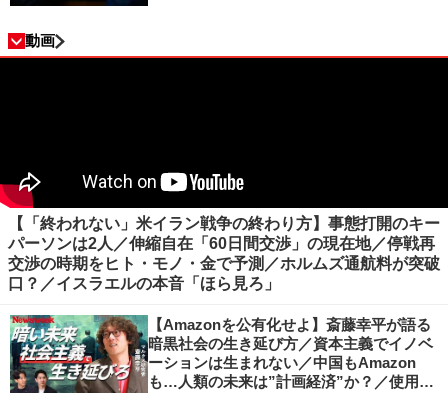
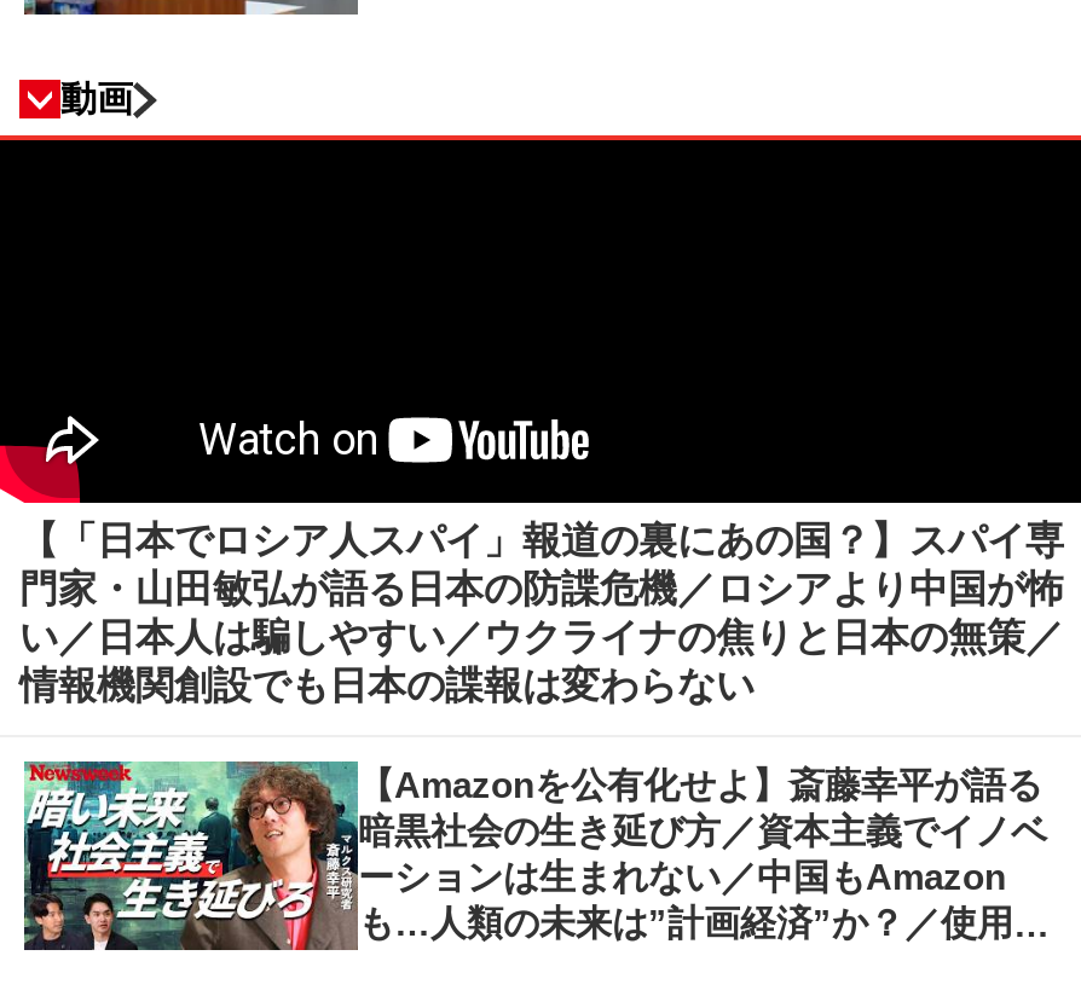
- 【「終われない」米イラン戦争の終わり方】事態打開のキー
- パーソンは2人／伸縮自在「60日間交渉」の現在地／停戦再
- 交渉の時期をヒト・モノ・金で予測／ホルムズ通航料が突破
- 口？／イスラエルの本音「ほら見ろ」
+ 【「日本でロシア人スパイ」報道の裏にあの国？】スパイ専
+ 門家・山田敏弘が語る日本の防諜危機／ロシアより中国が怖
+ い／日本人は騙しやすい／ウクライナの焦りと日本の無策／
+ 情報機関創設でも日本の諜報は変わらない
